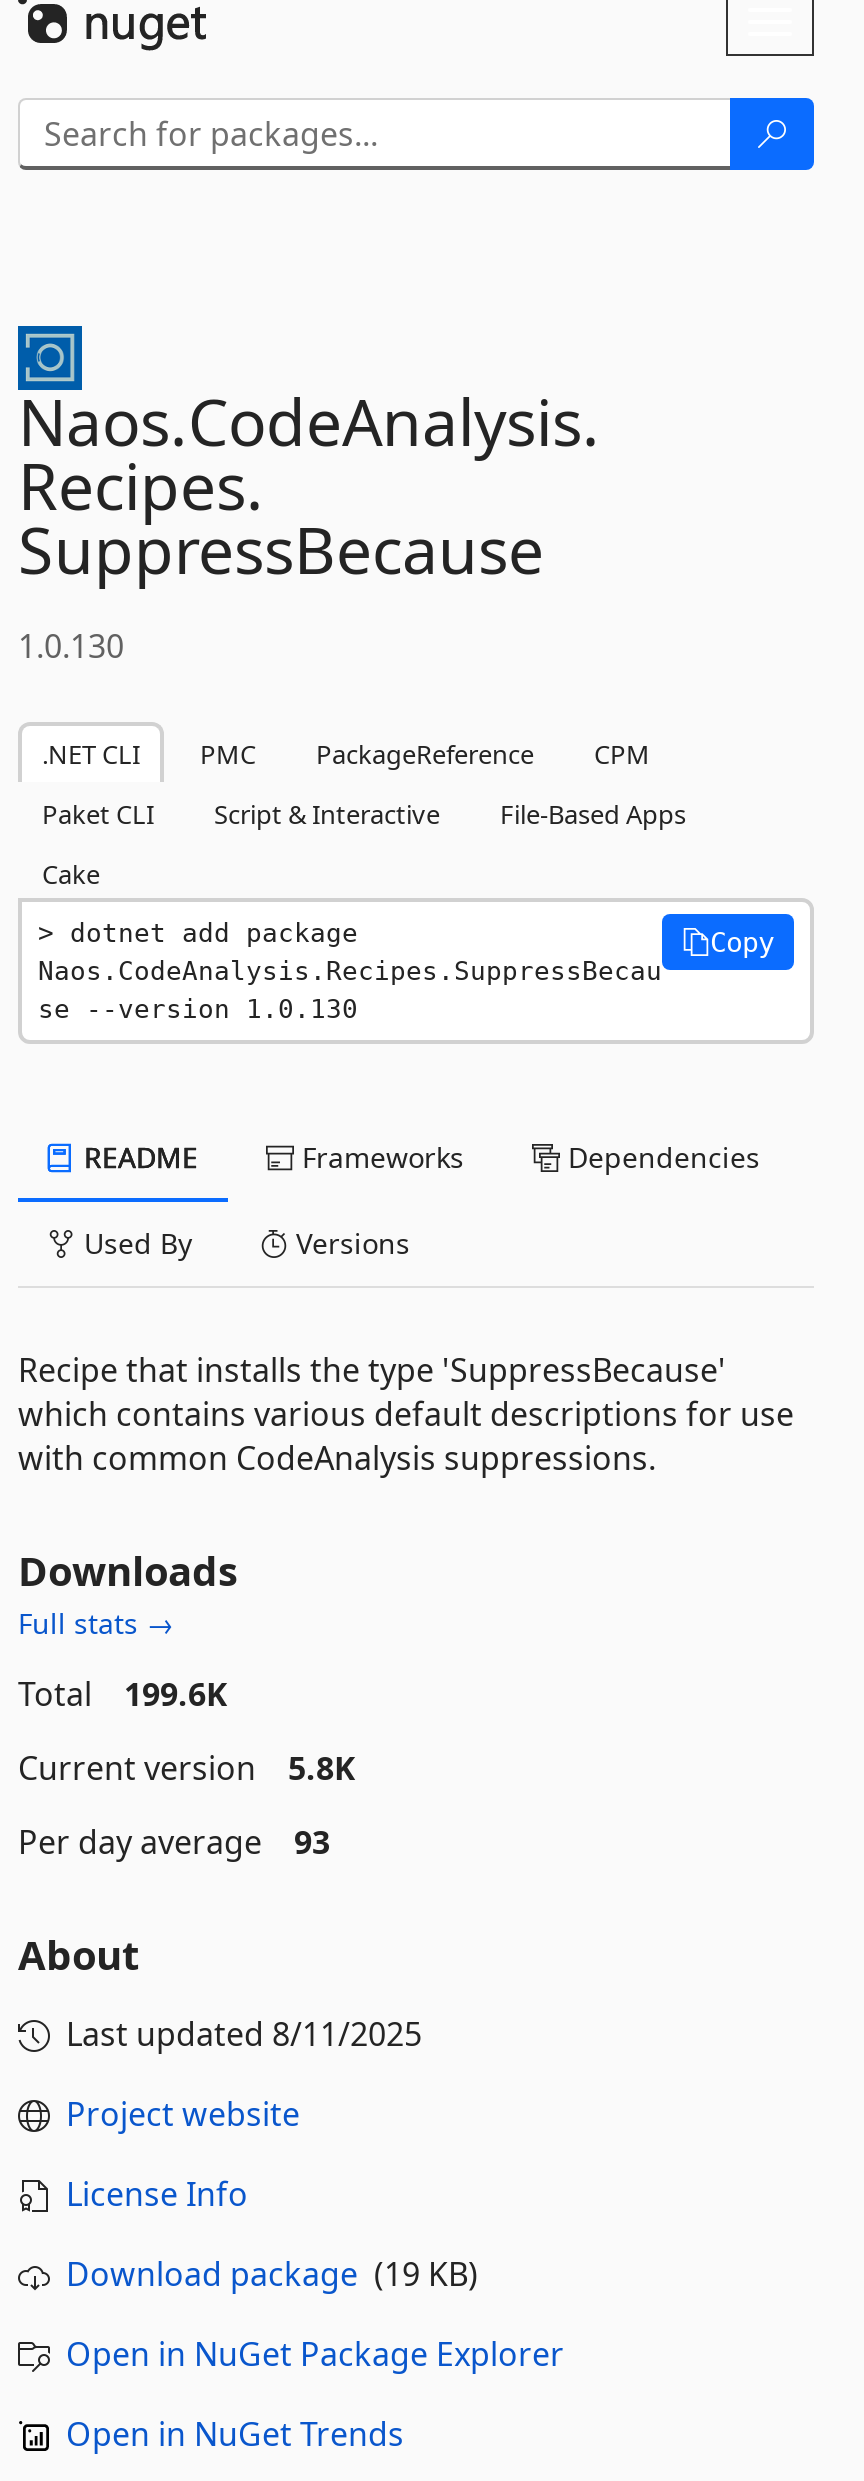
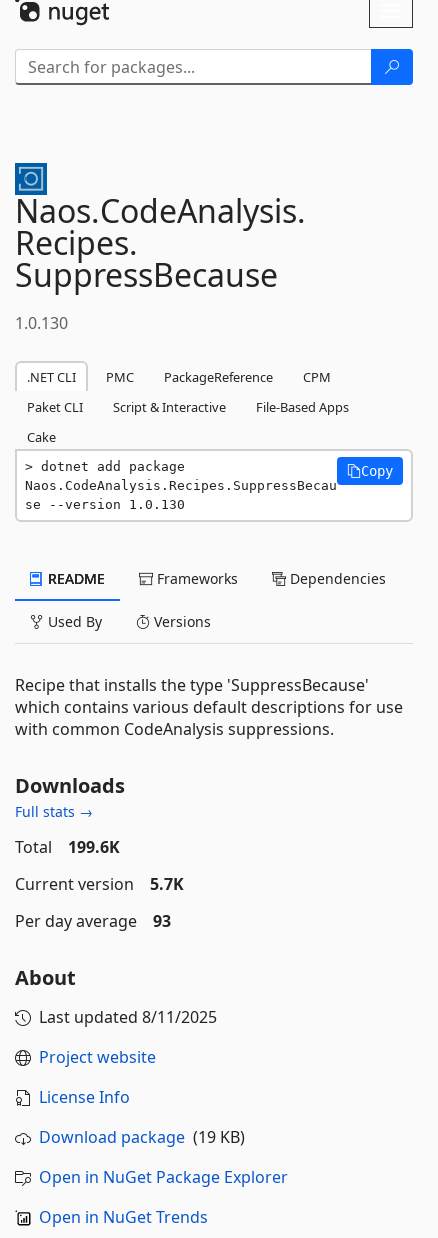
- Current version 5.8K
+ Current version 5.7K
